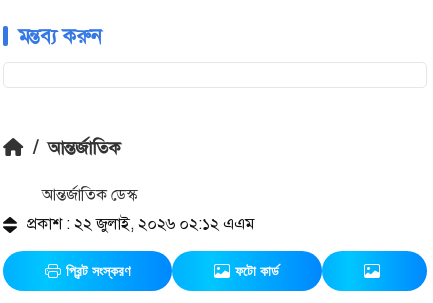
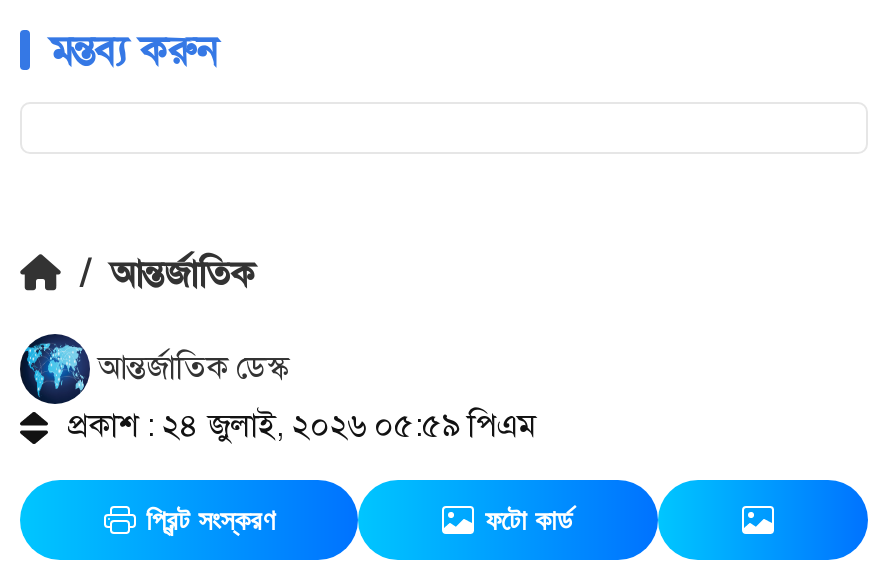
+ [image]

- প্রকাশ : ২২ জুলাই, ২০২৬ ০২:১২ এএম
+ প্রকাশ : ২৪ জুলাই, ২০২৬ ০৫:৫৯ পিএম
